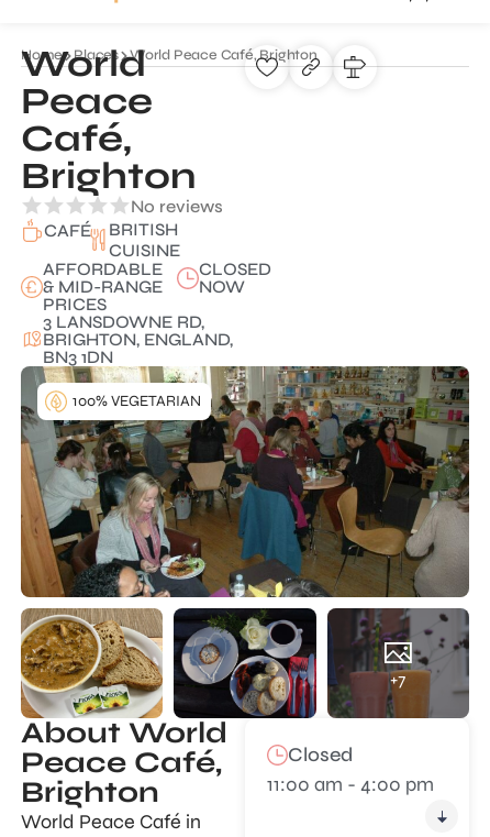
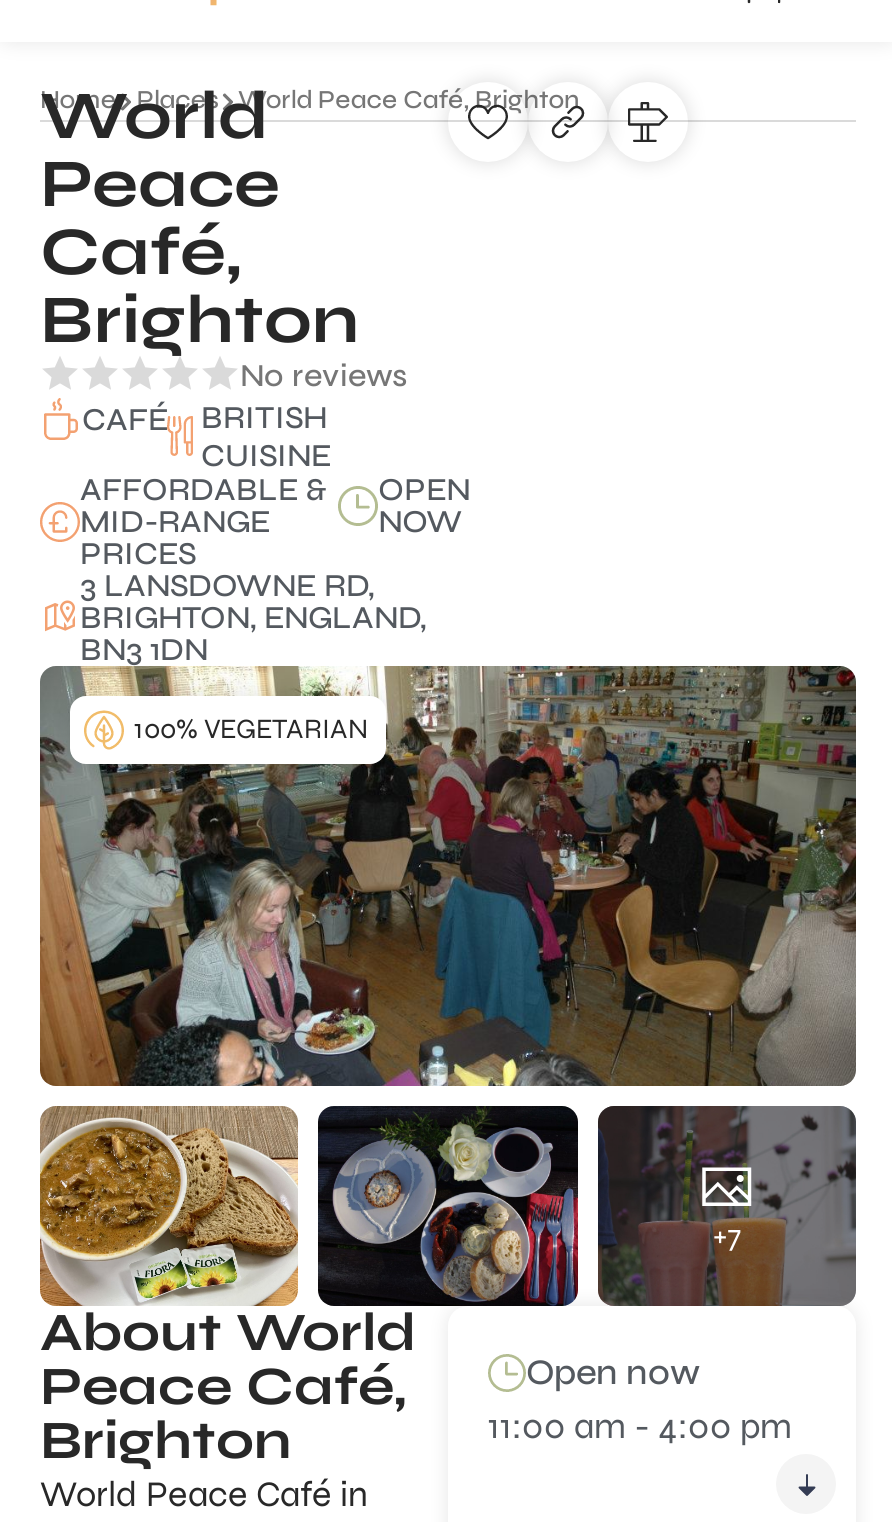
- CLOSED
+ OPEN

- Closed
+ Open now
